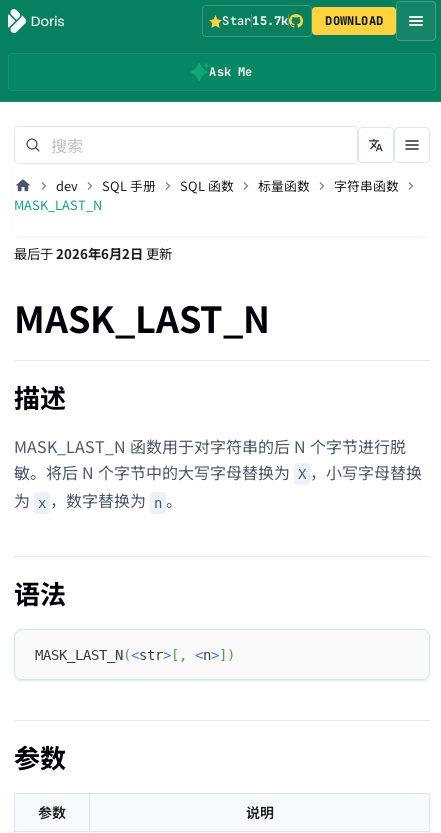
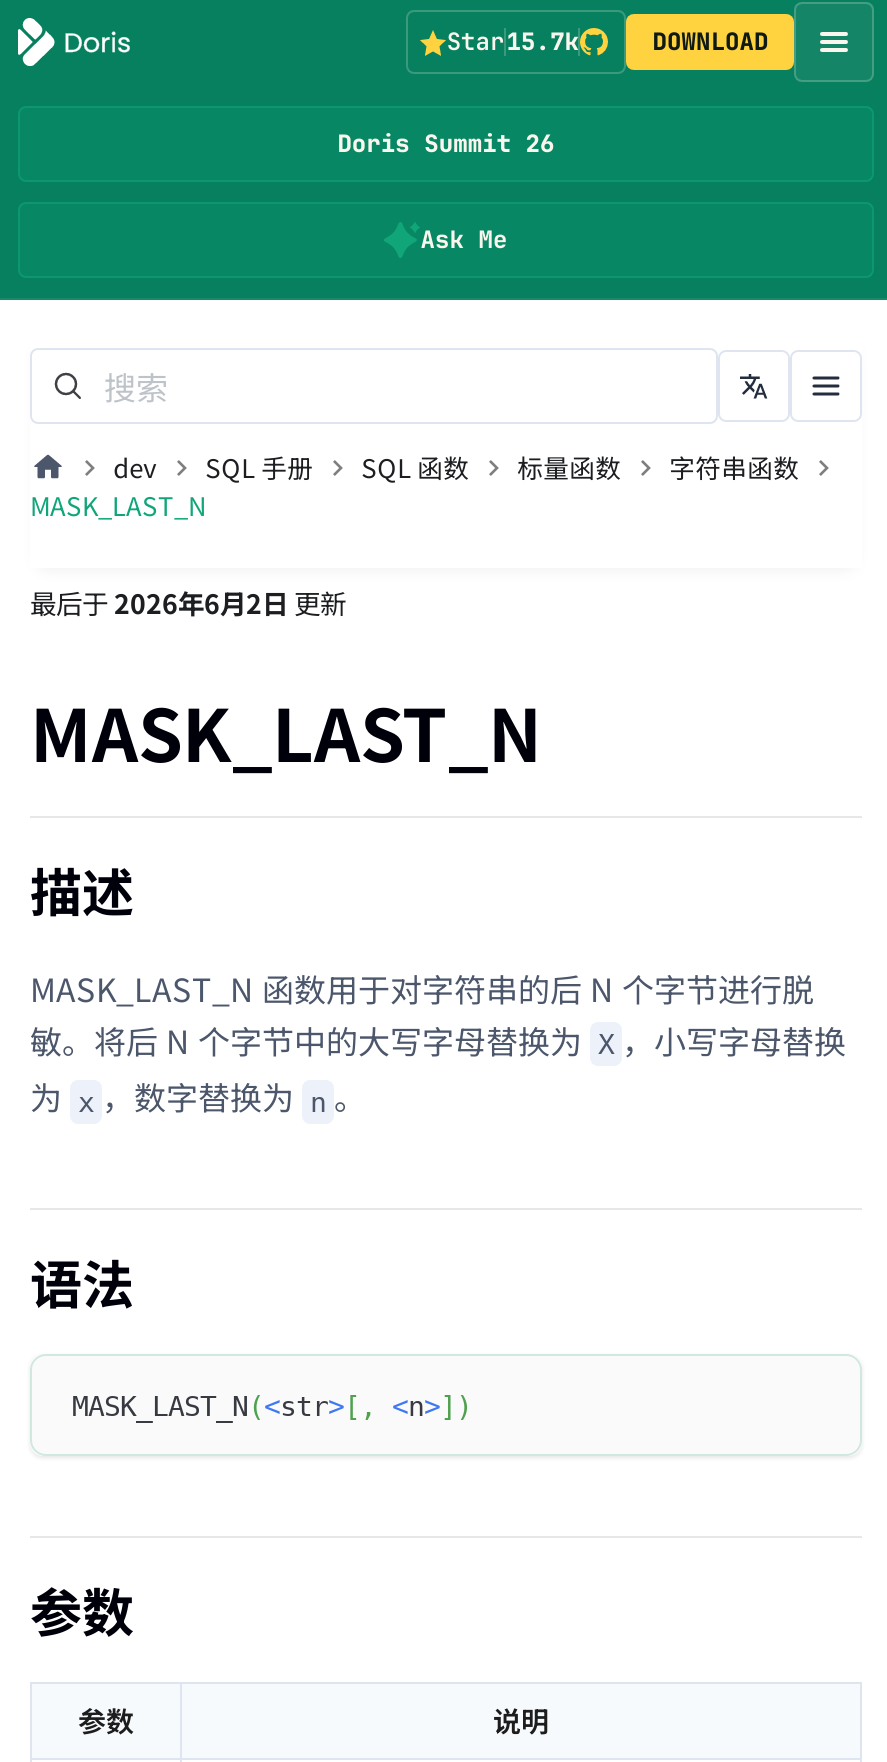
+ Doris Summit 26
